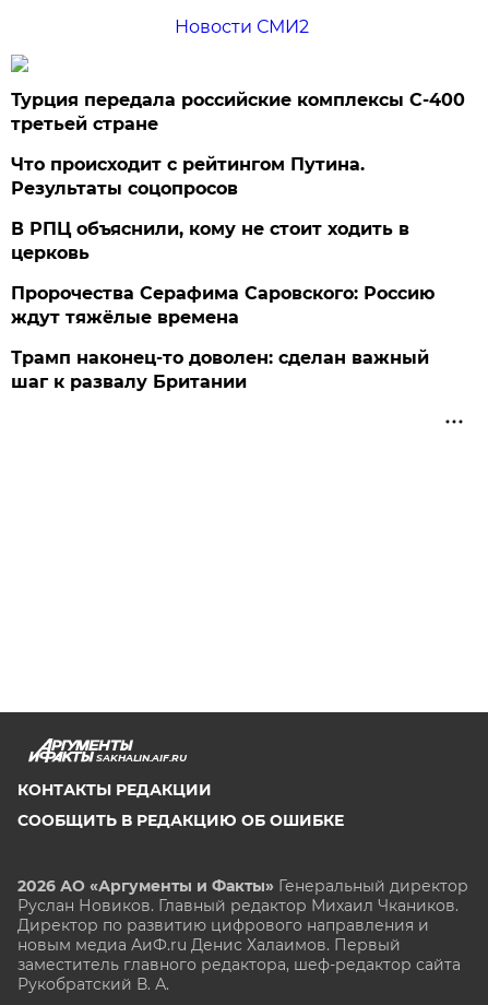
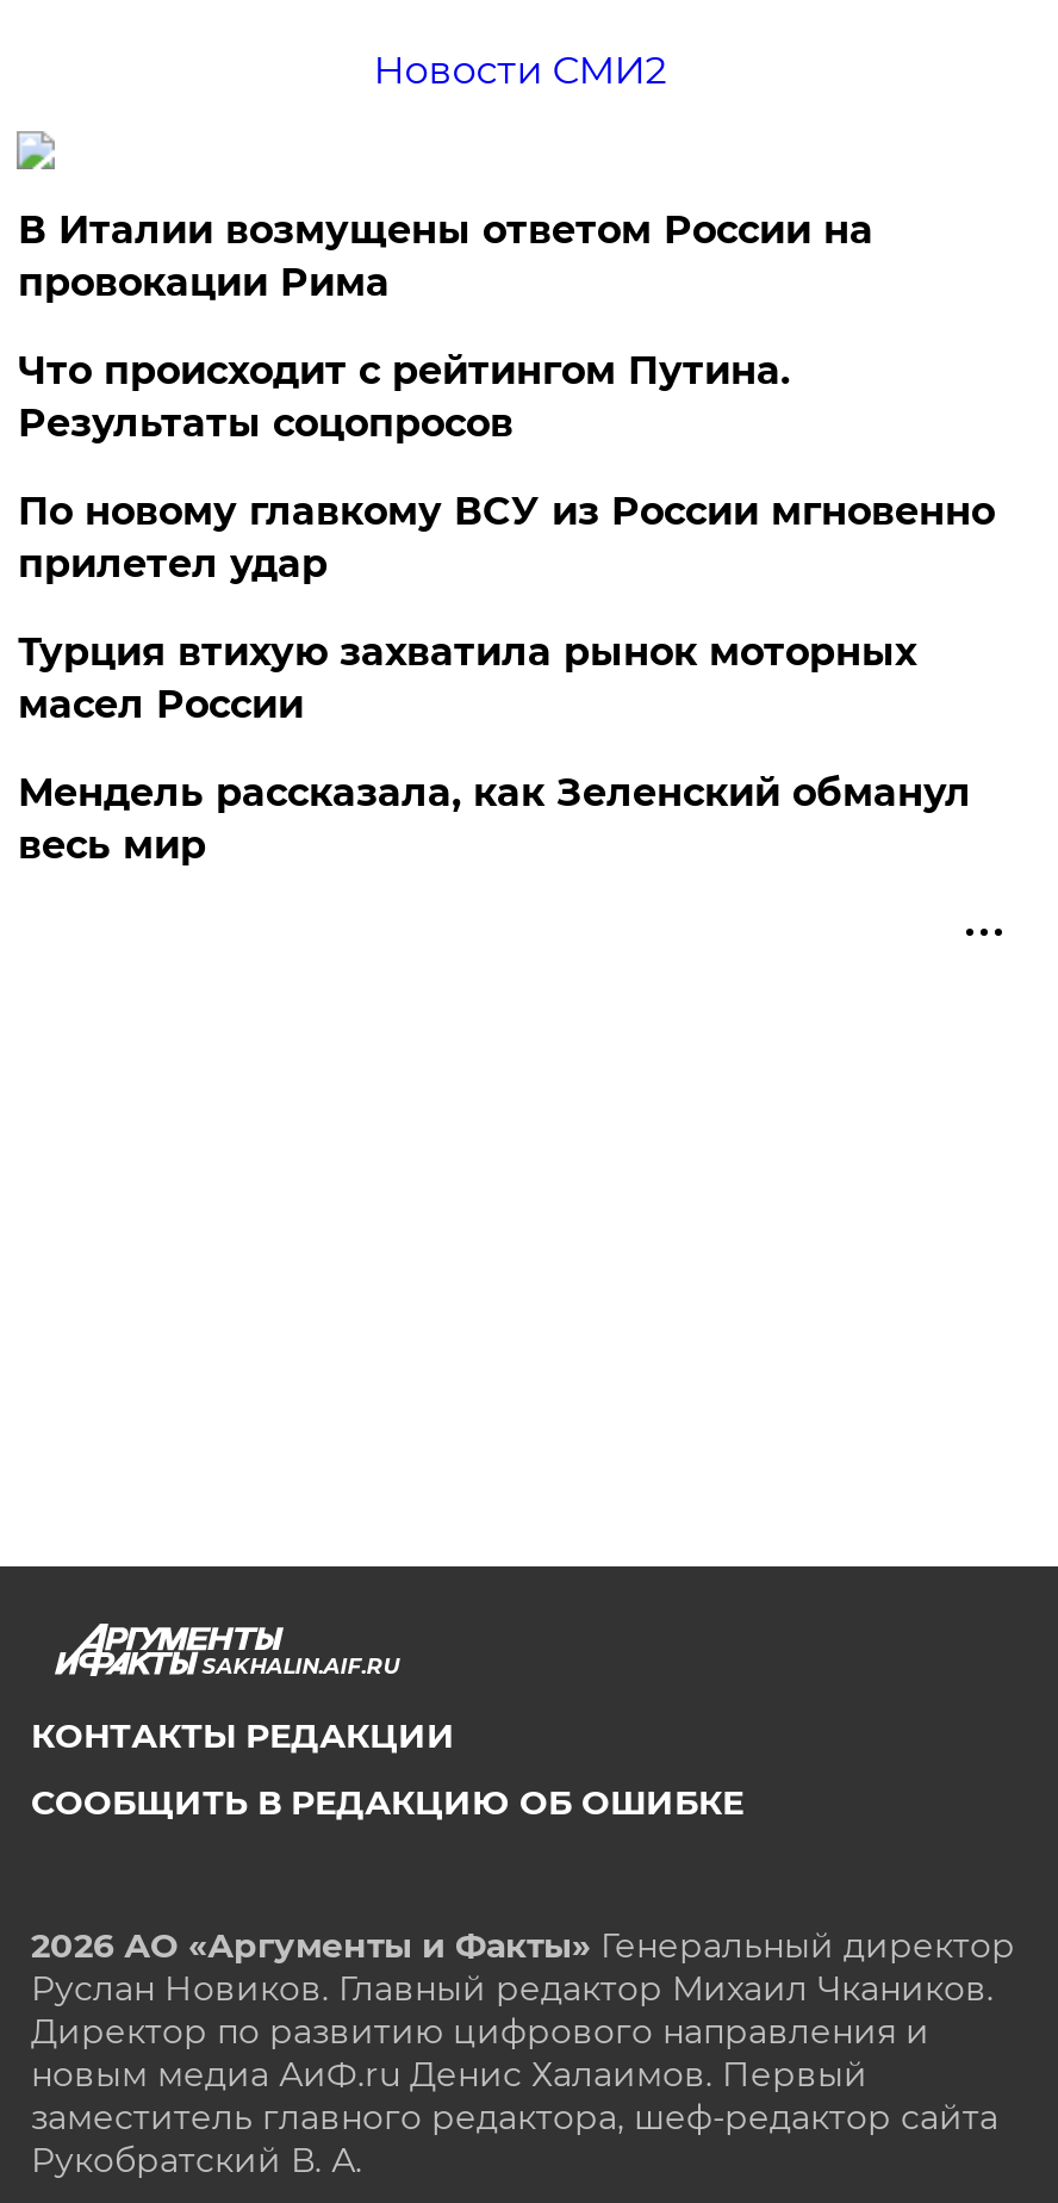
- Турция передала российские комплексы С-400
- третьей стране
+ В Италии возмущены ответом России на
+ провокации Рима

- В РПЦ объяснили, кому не стоит ходить в
- церковь
+ По новому главкому ВСУ из России мгновенно
+ прилетел удар

- Пророчества Серафима Саровского: Россию
- ждут тяжёлые времена
+ Турция втихую захватила рынок моторных
+ масел России

- Трамп наконец-то доволен: сделан важный
- шаг к развалу Британии
+ Мендель рассказала, как Зеленский обманул
+ весь мир
